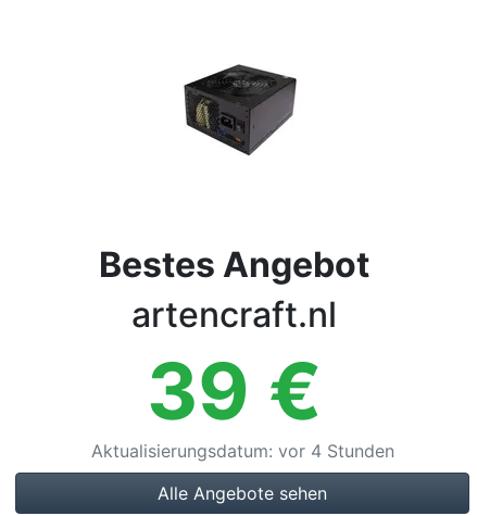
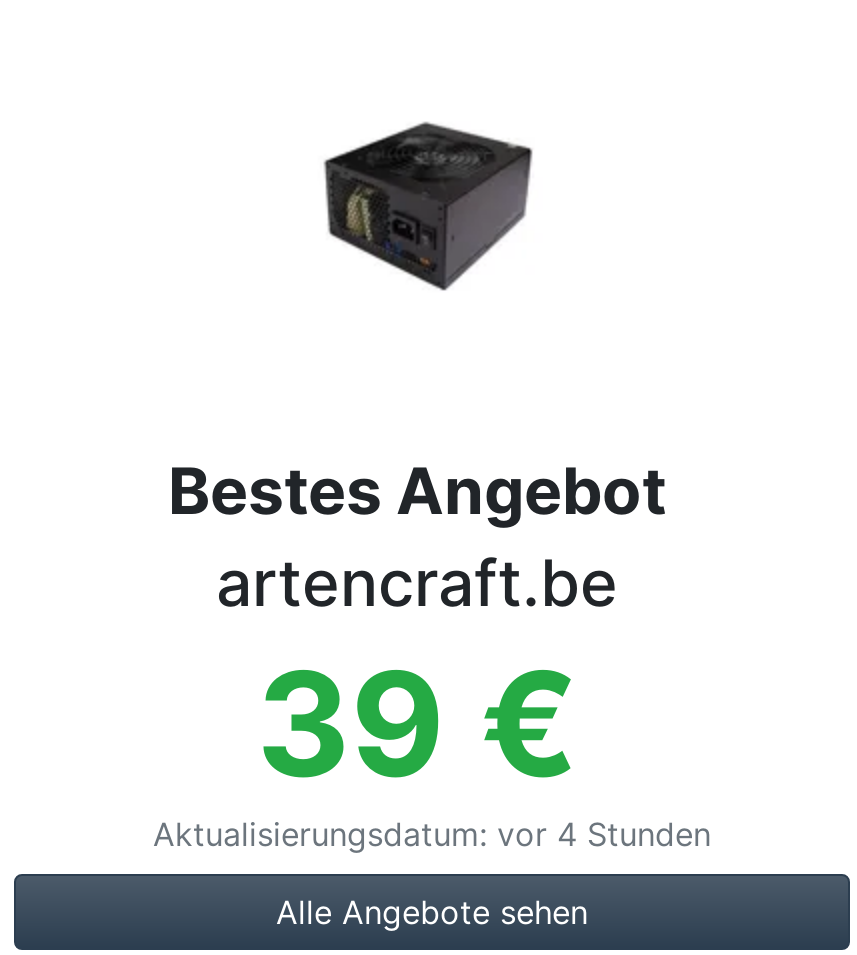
- artencraft.nl
+ artencraft.be
